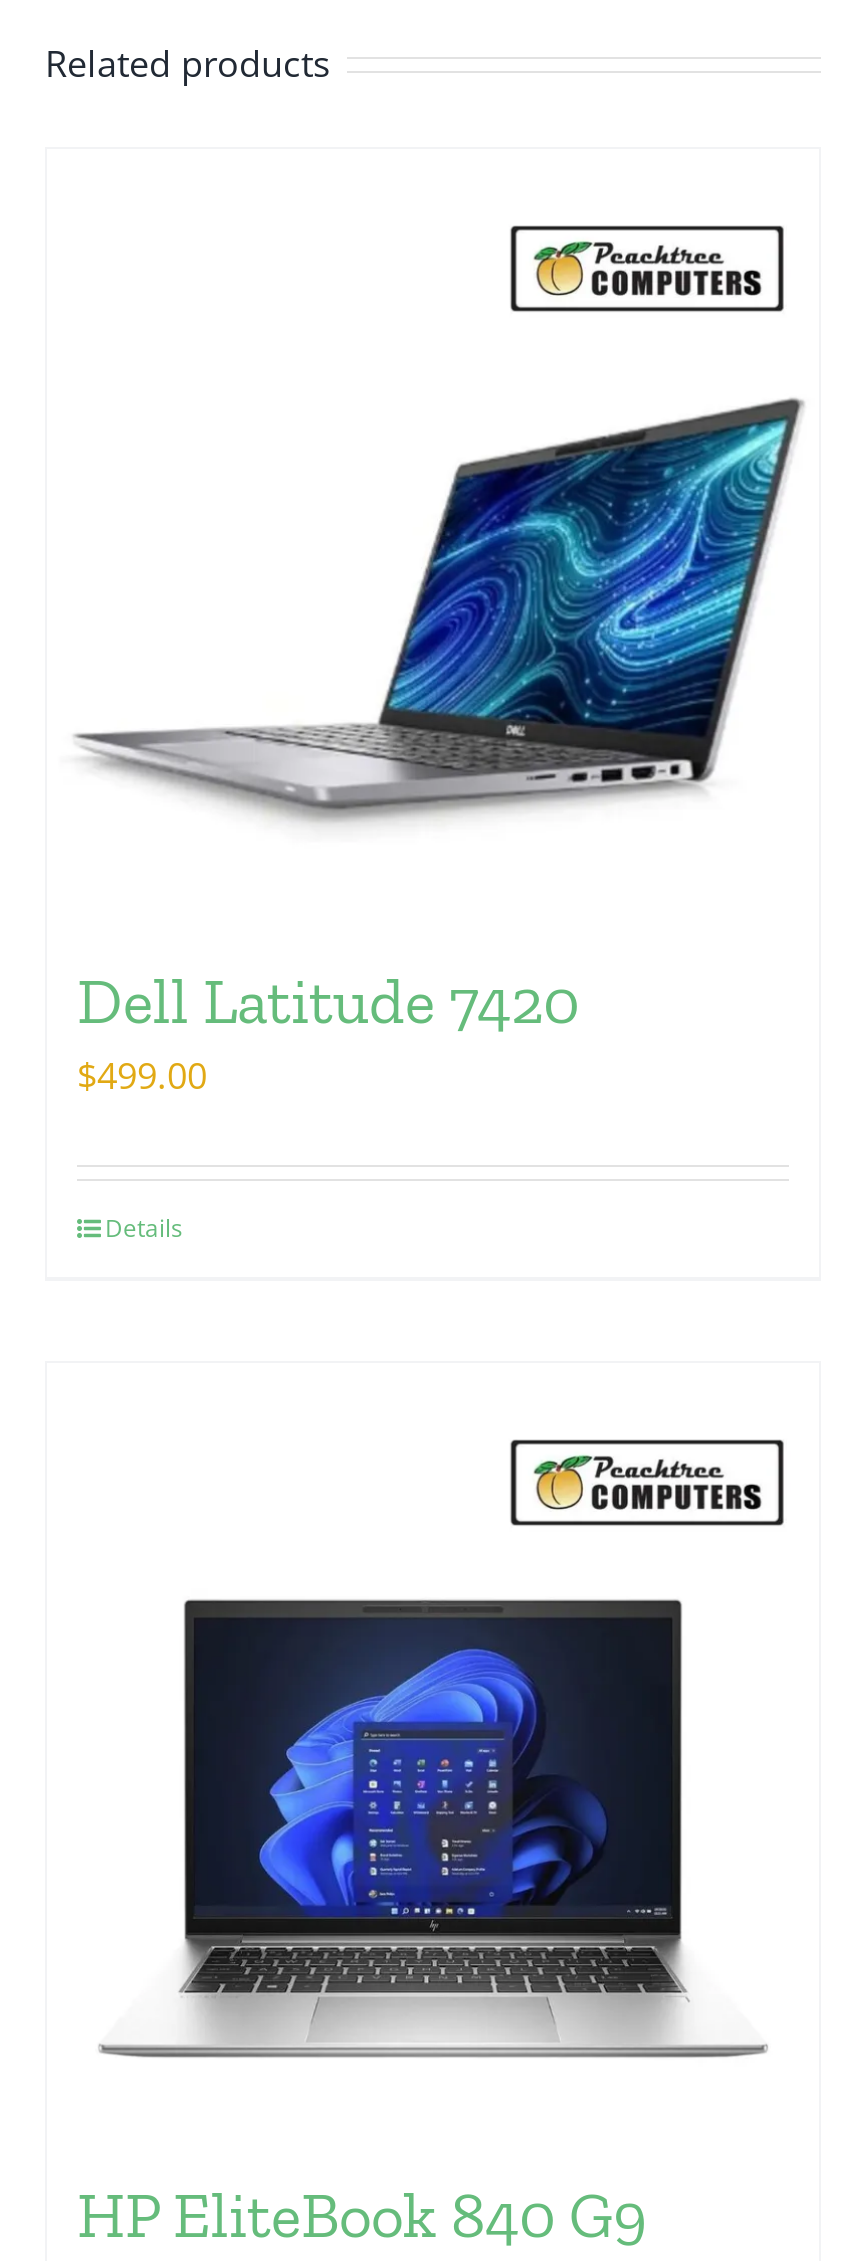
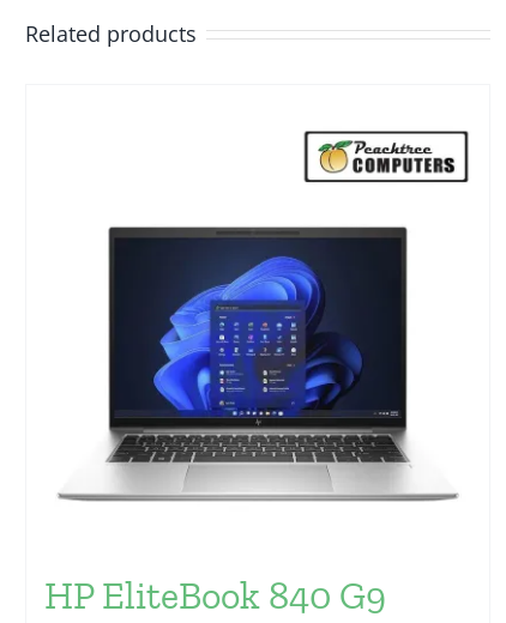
- [image]

- Dell Latitude 7420
- $499.00
- Details
